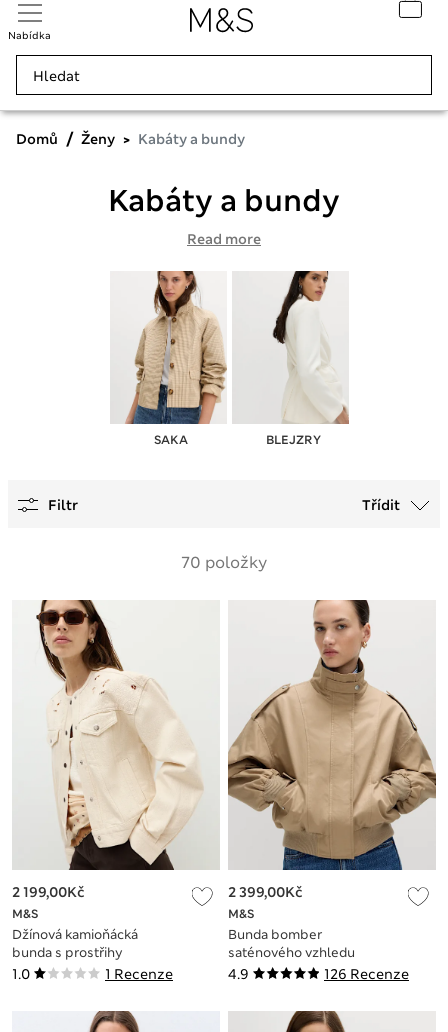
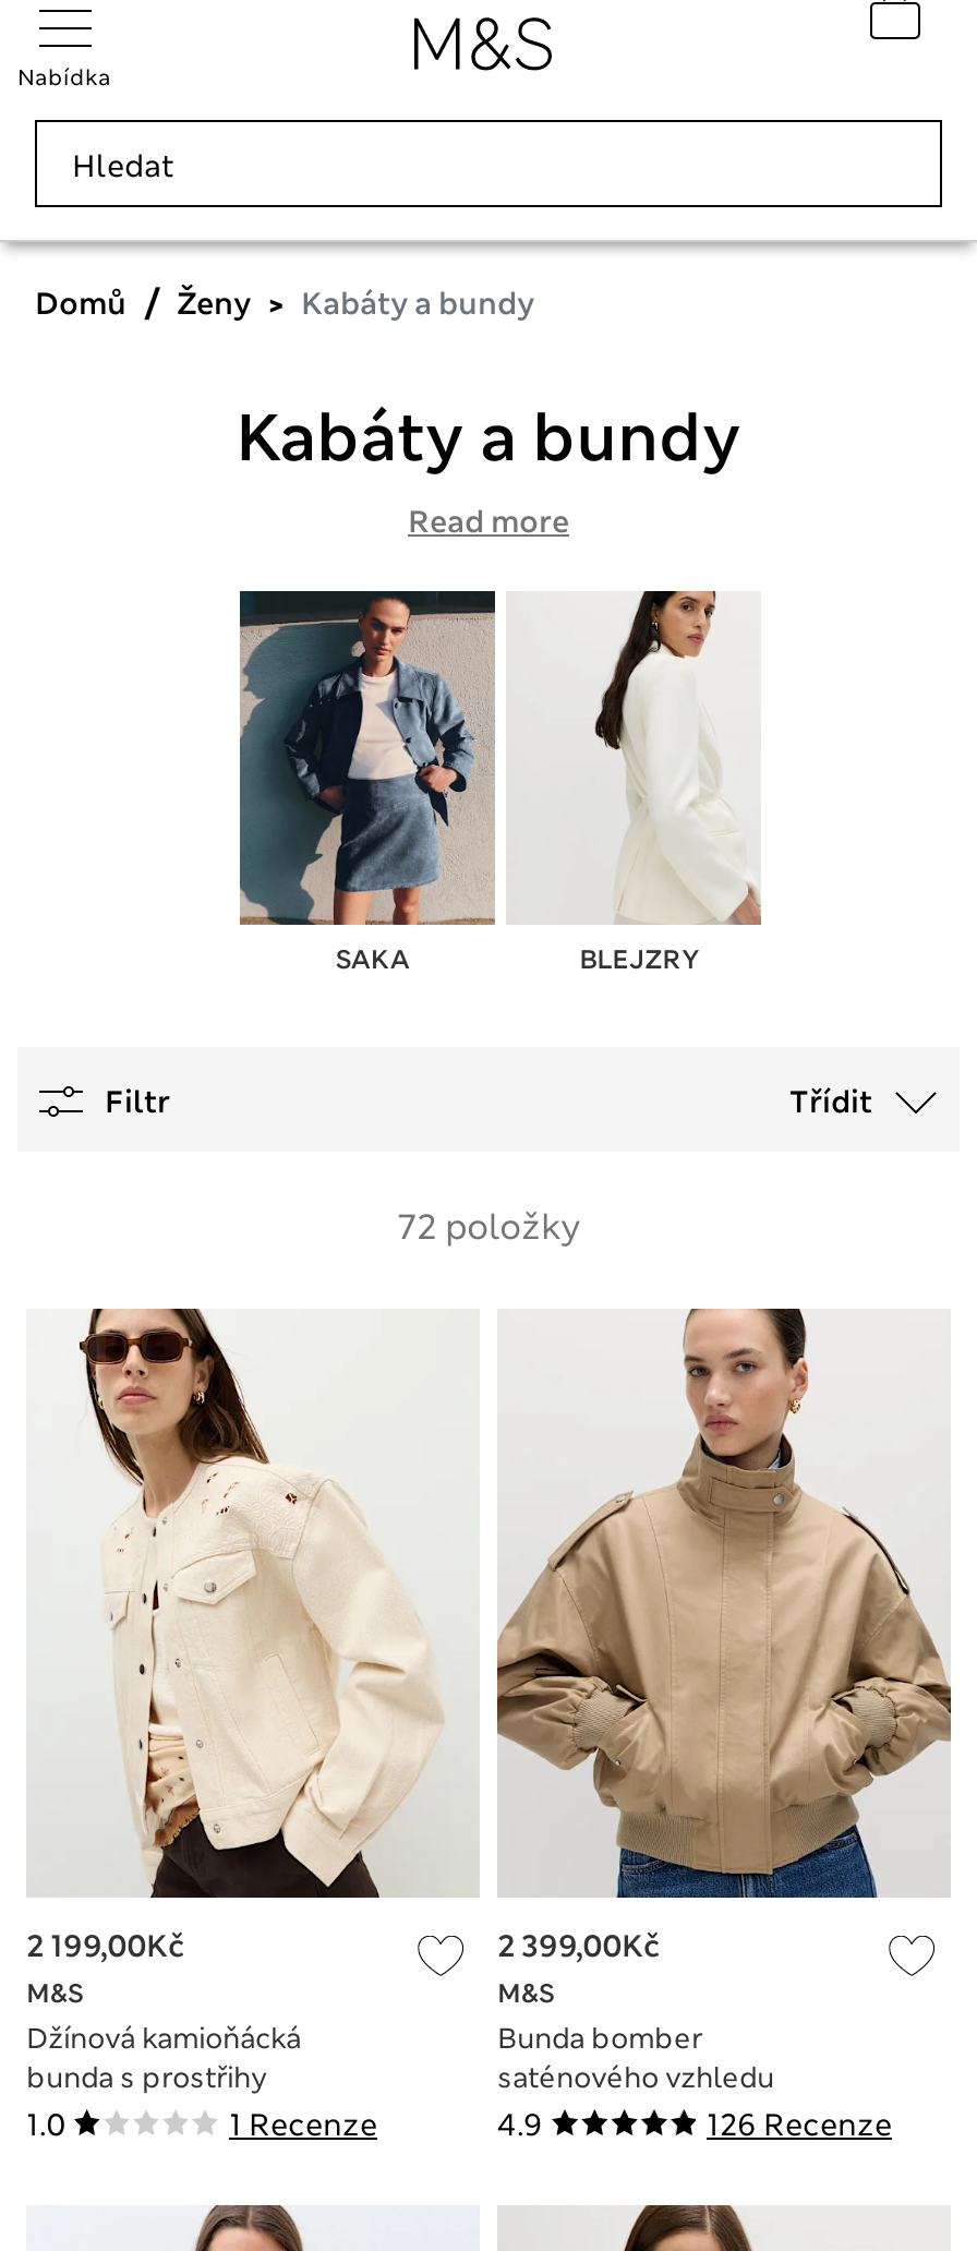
- [image]
+ [image]

- 70 položky
+ 72 položky
